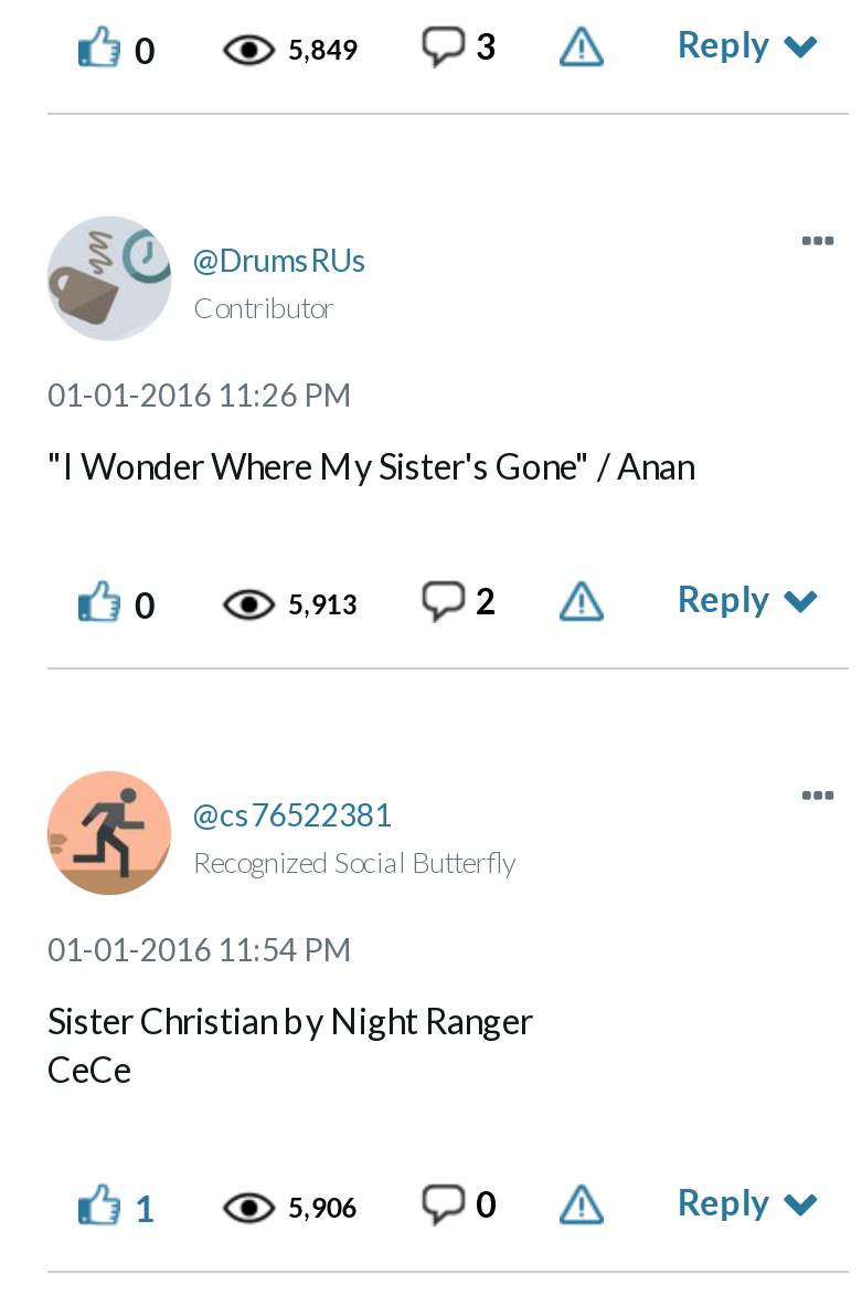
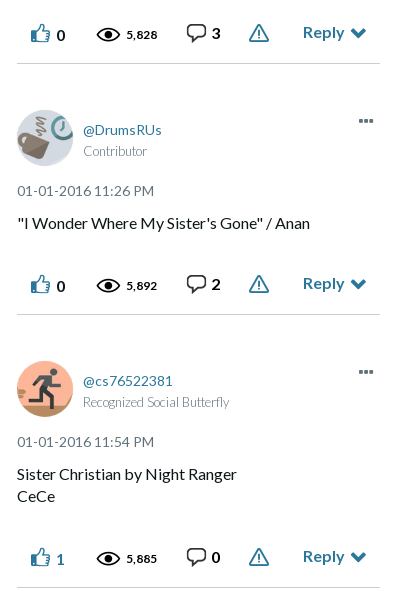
- 5,849
+ 5,828

- 5,913
+ 5,892

- 5,906
+ 5,885
